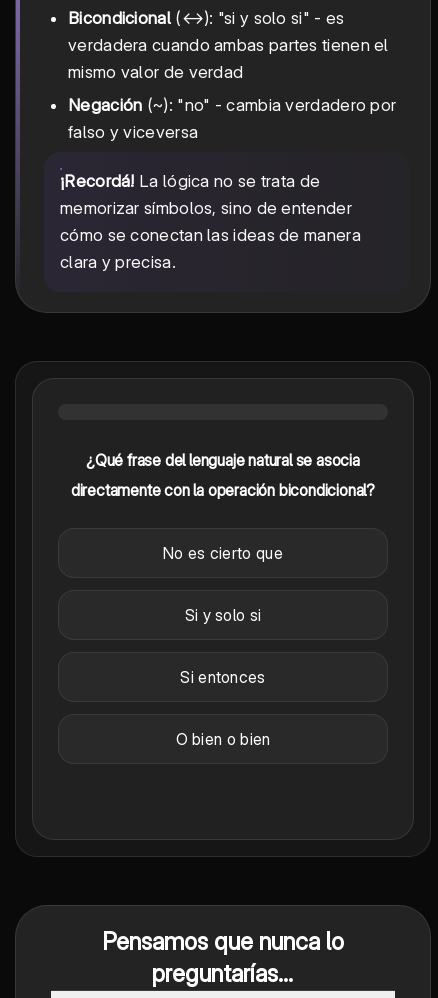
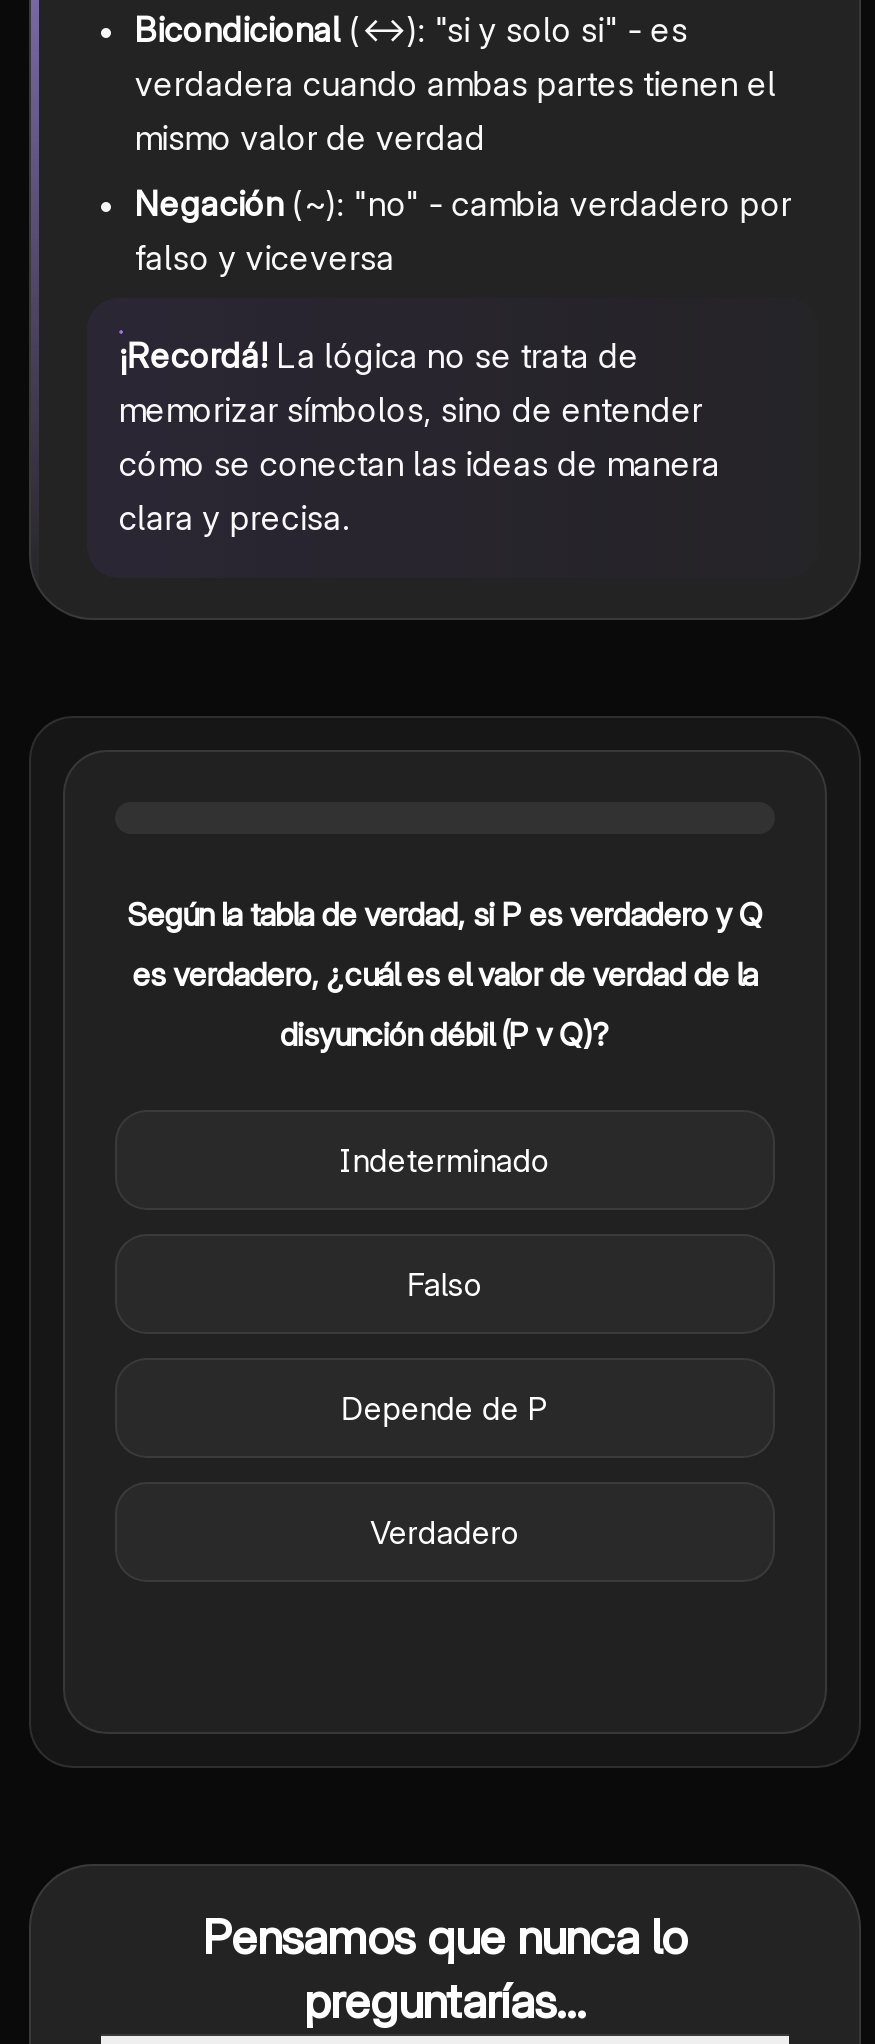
- ¿Qué frase del lenguaje natural se asocia
- directamente con la operación bicondicional?
- No es cierto que
- Si y solo si
- Si entonces
- O bien o bien
+ Según la tabla de verdad, si P es verdadero y Q
+ es verdadero, ¿cuál es el valor de verdad de la
+ disyunción débil (P v Q)?
+ Indeterminado
+ Falso
+ Depende de P
+ Verdadero
